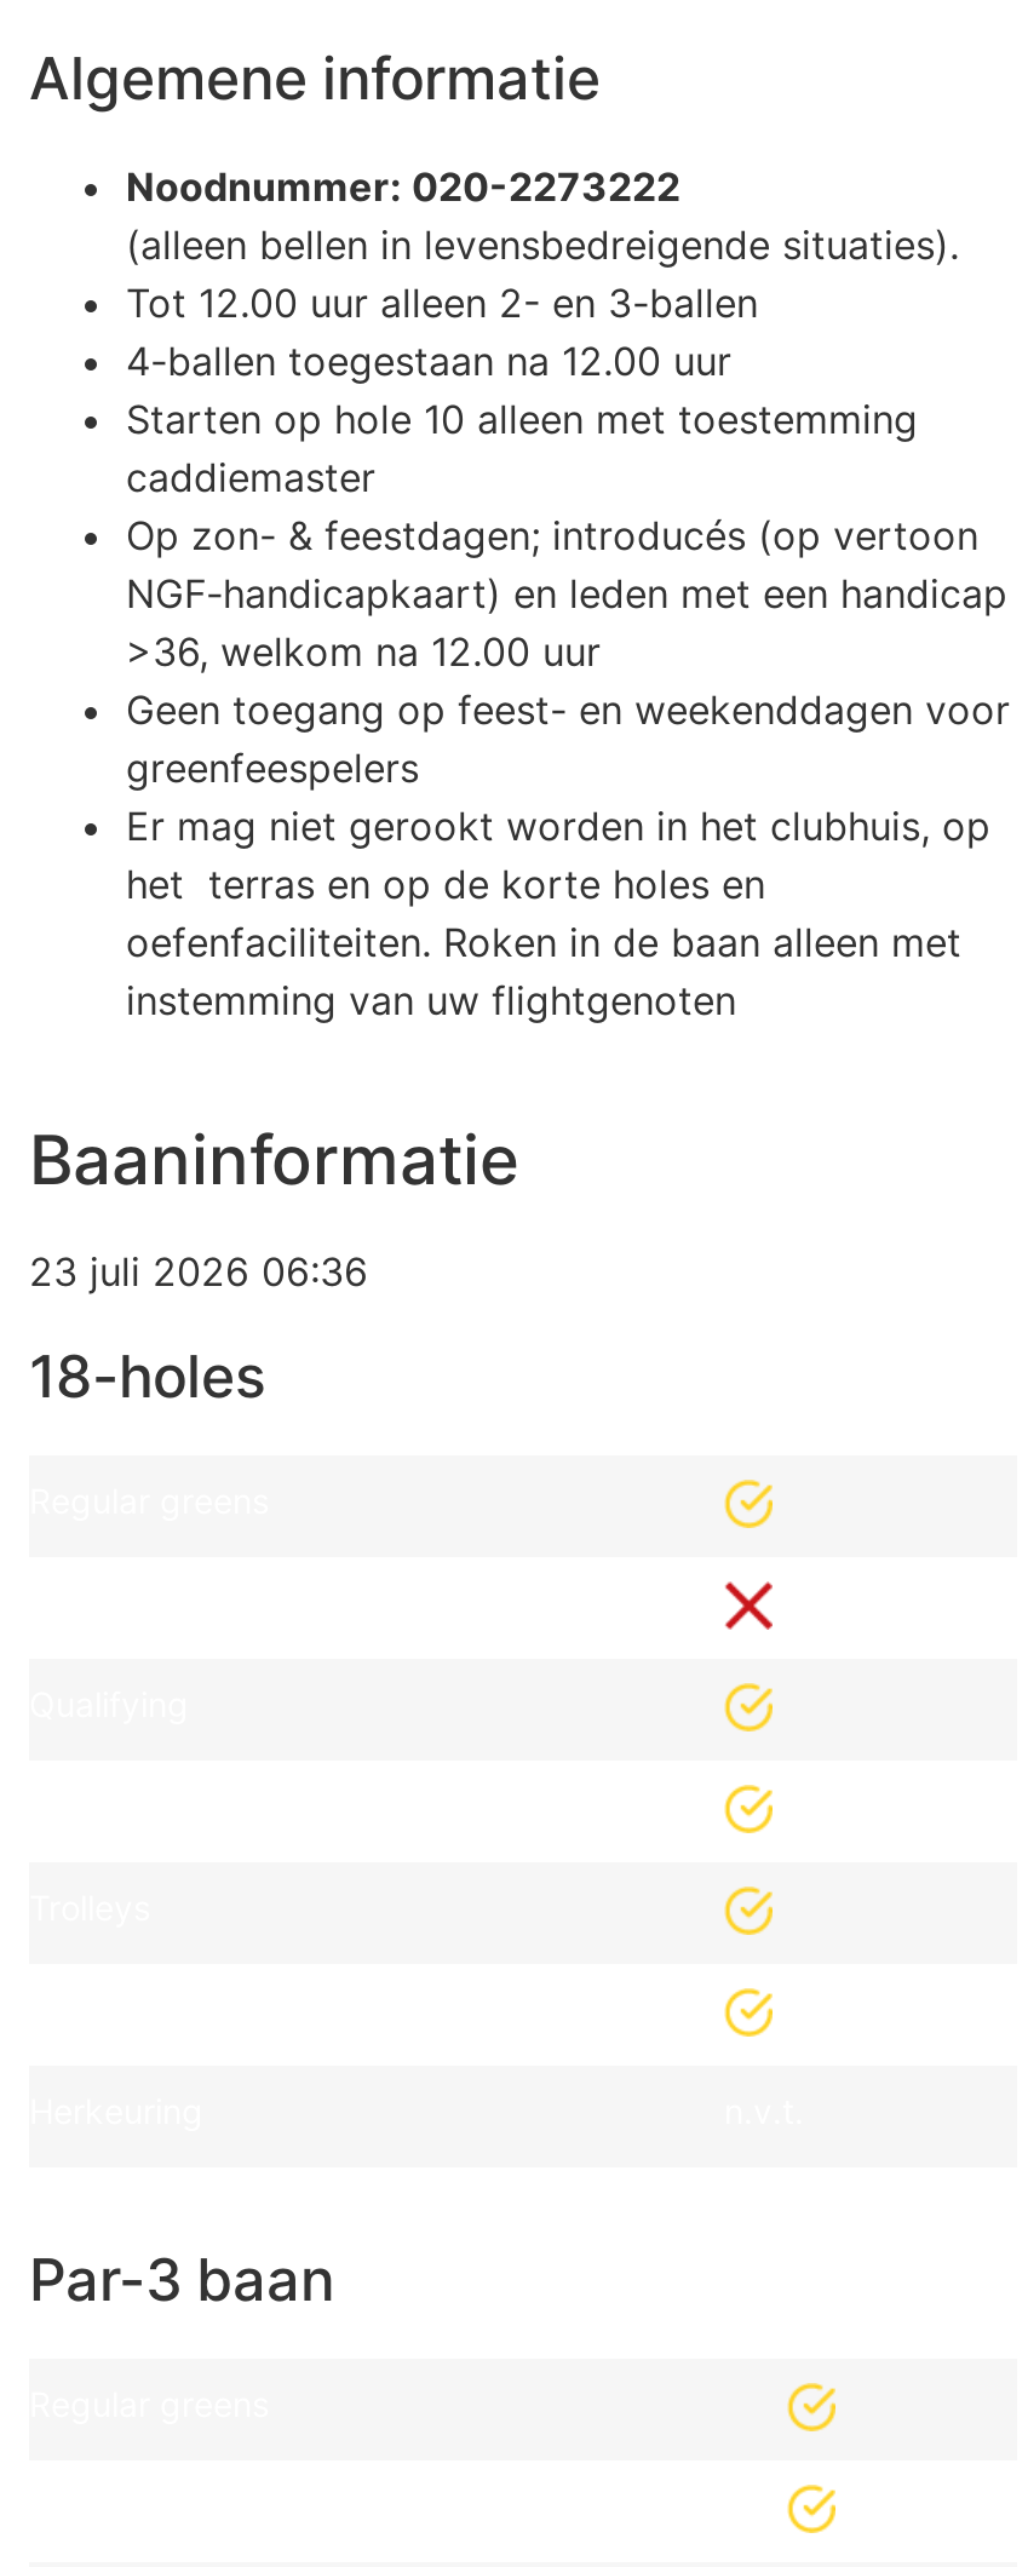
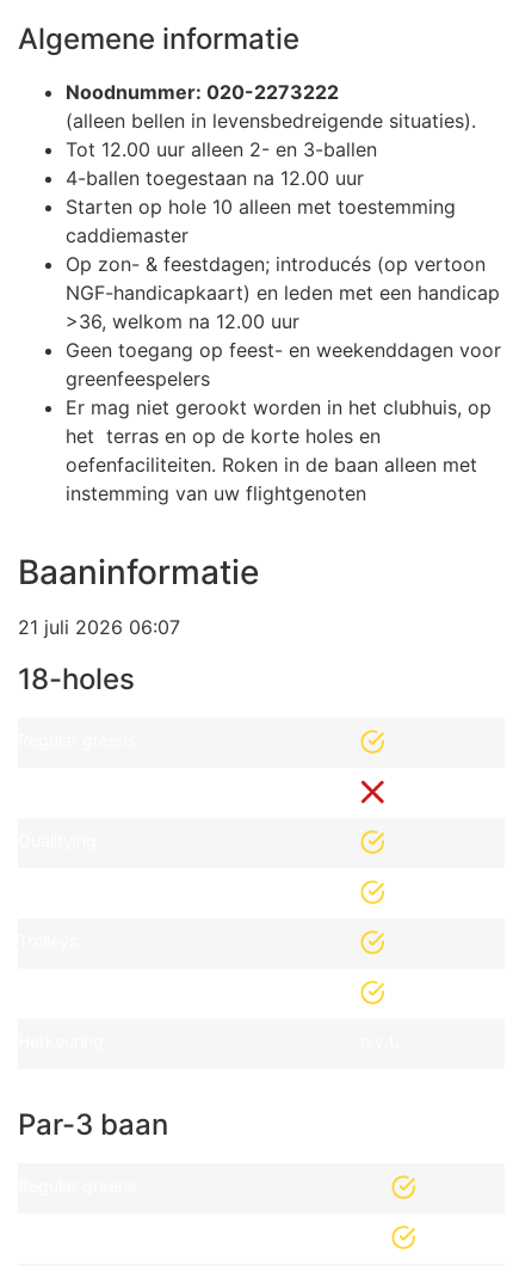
- 23 juli 2026 06:36
+ 21 juli 2026 06:07
